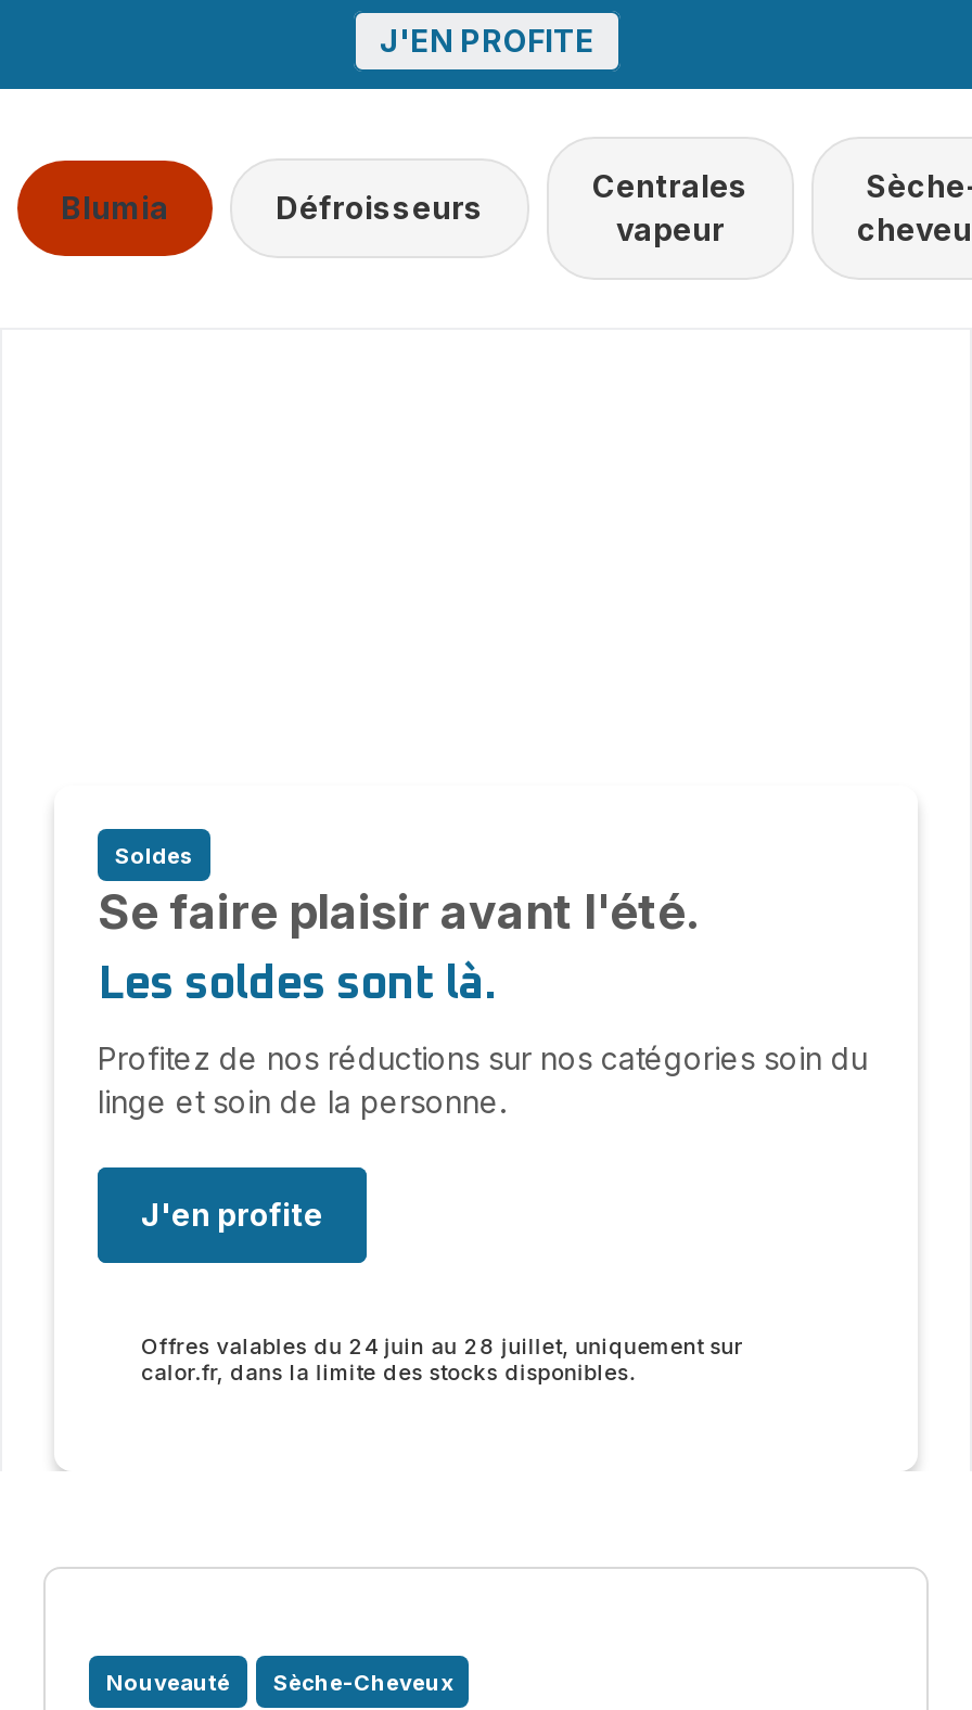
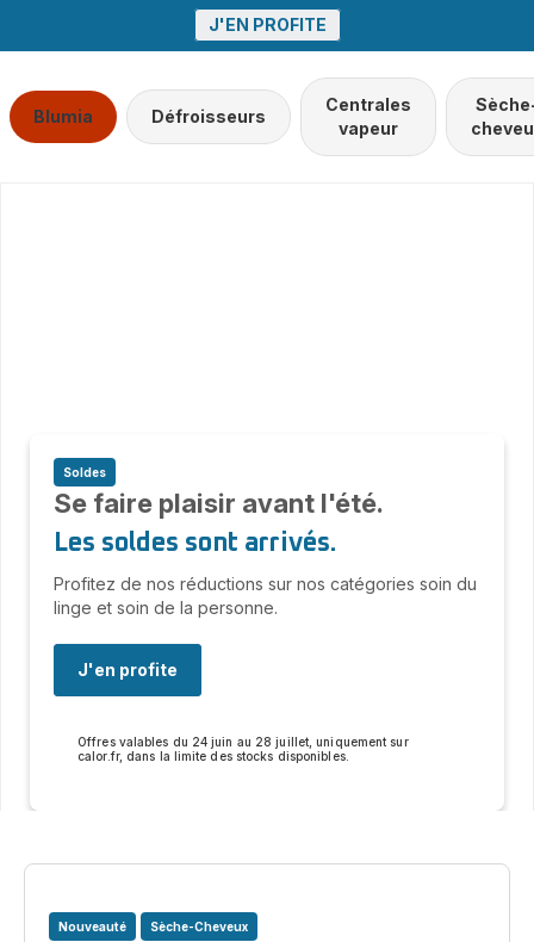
- Les soldes sont là.
+ Les soldes sont arrivés.
